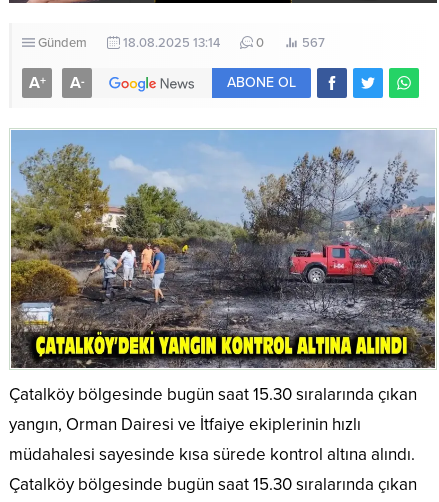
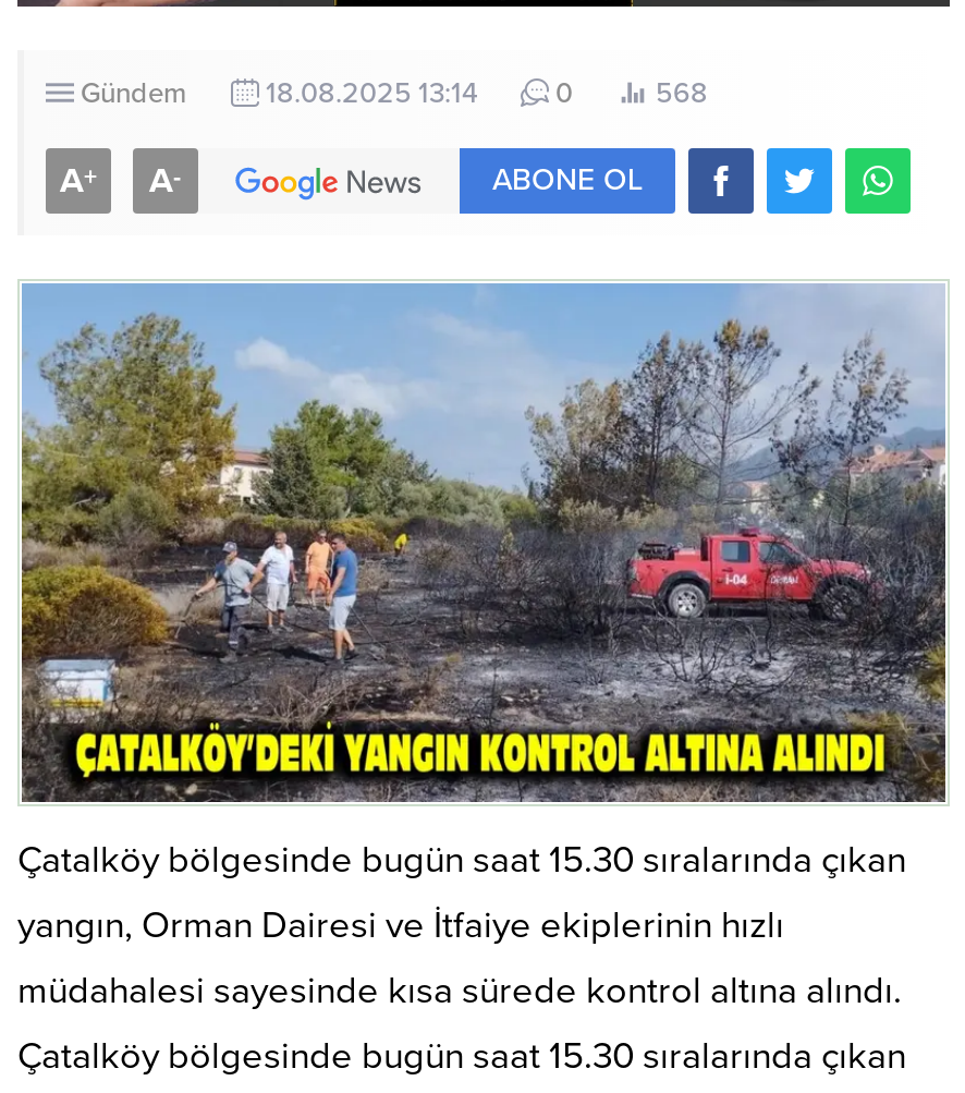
- 567
+ 568
